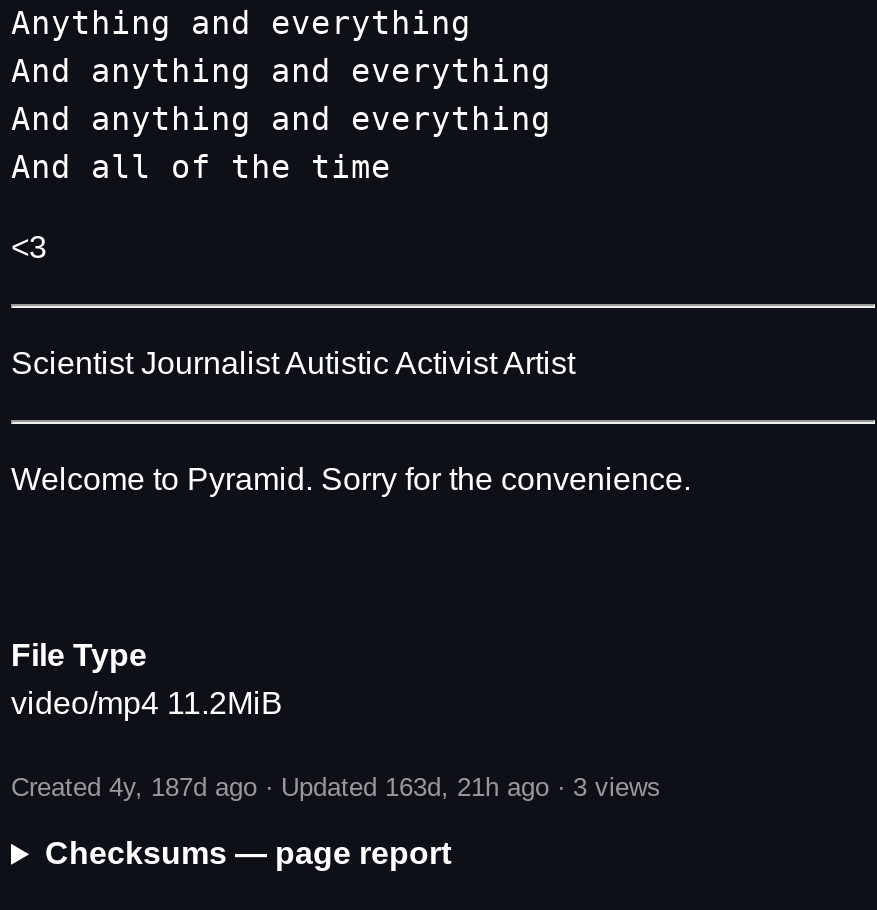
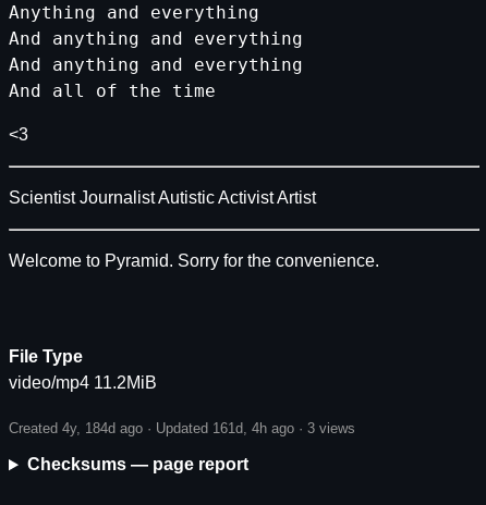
- Created 4y, 187d ago · Updated 163d, 21h ago · 3 views
+ Created 4y, 184d ago · Updated 161d, 4h ago · 3 views
